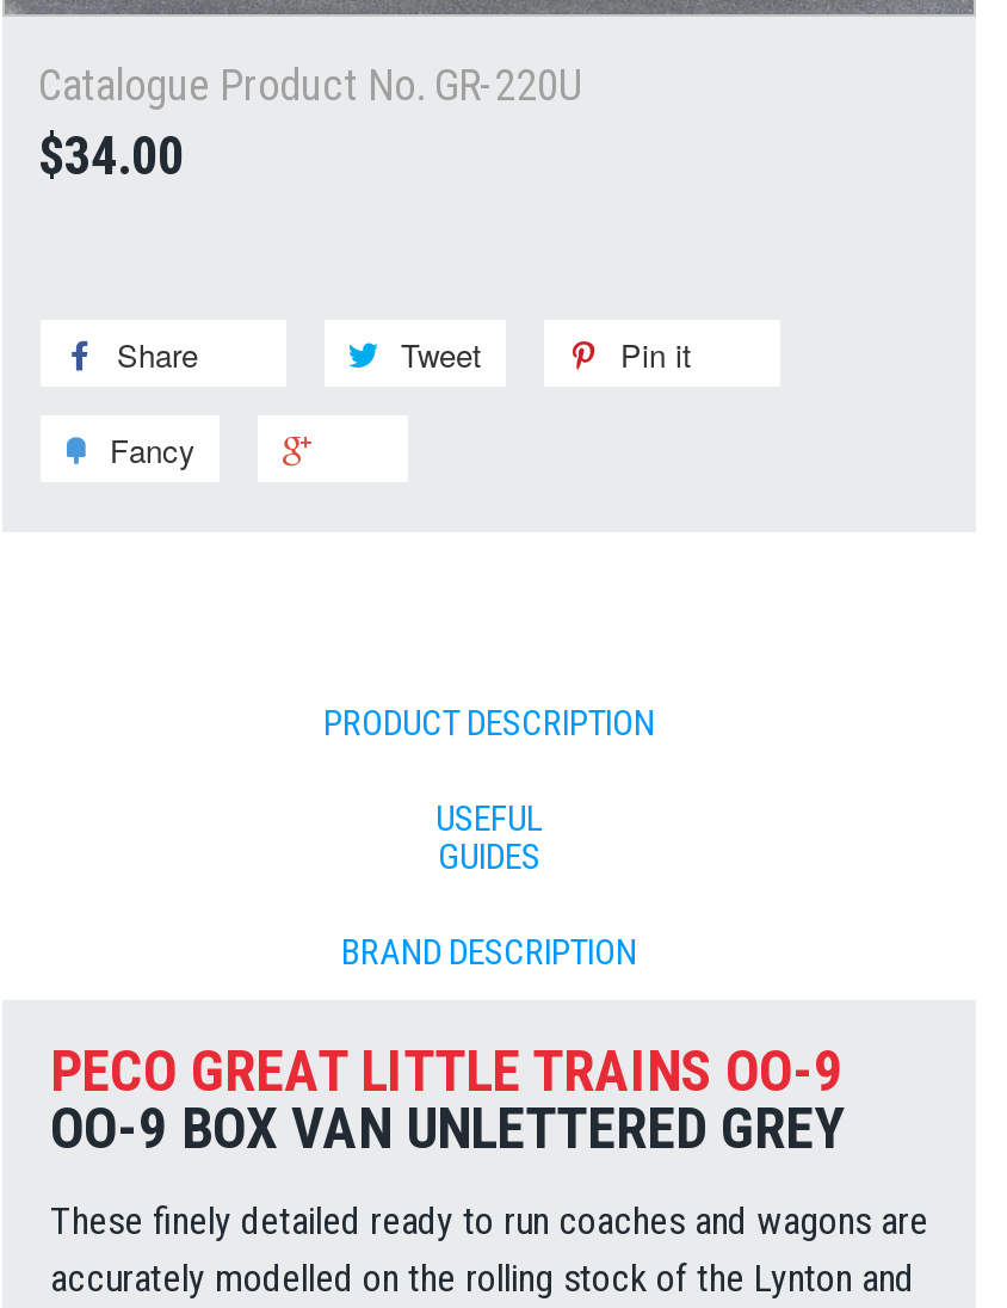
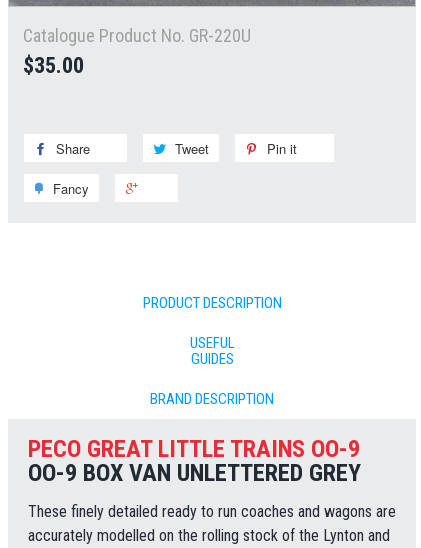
- $34.00
+ $35.00
